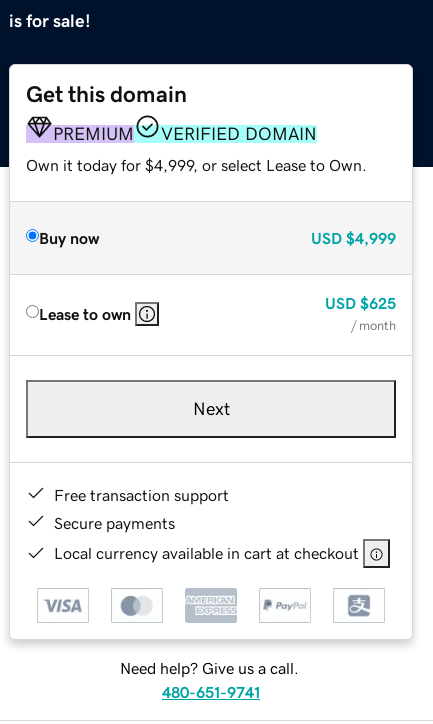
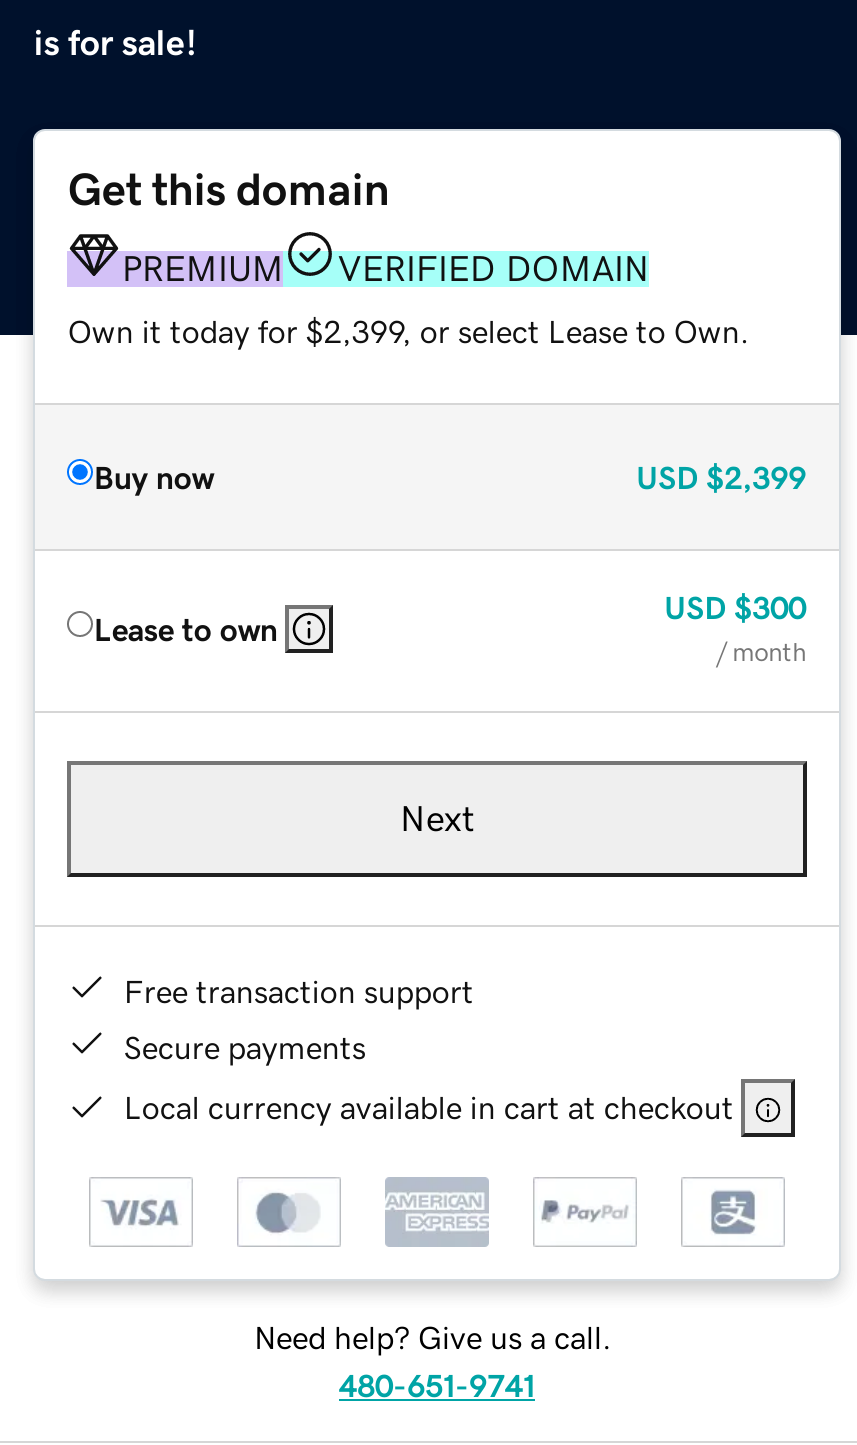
- Own it today for $4,999, or select Lease to Own.
+ Own it today for $2,399, or select Lease to Own.

- USD $4,999
+ USD $2,399

- USD $625
+ USD $300
